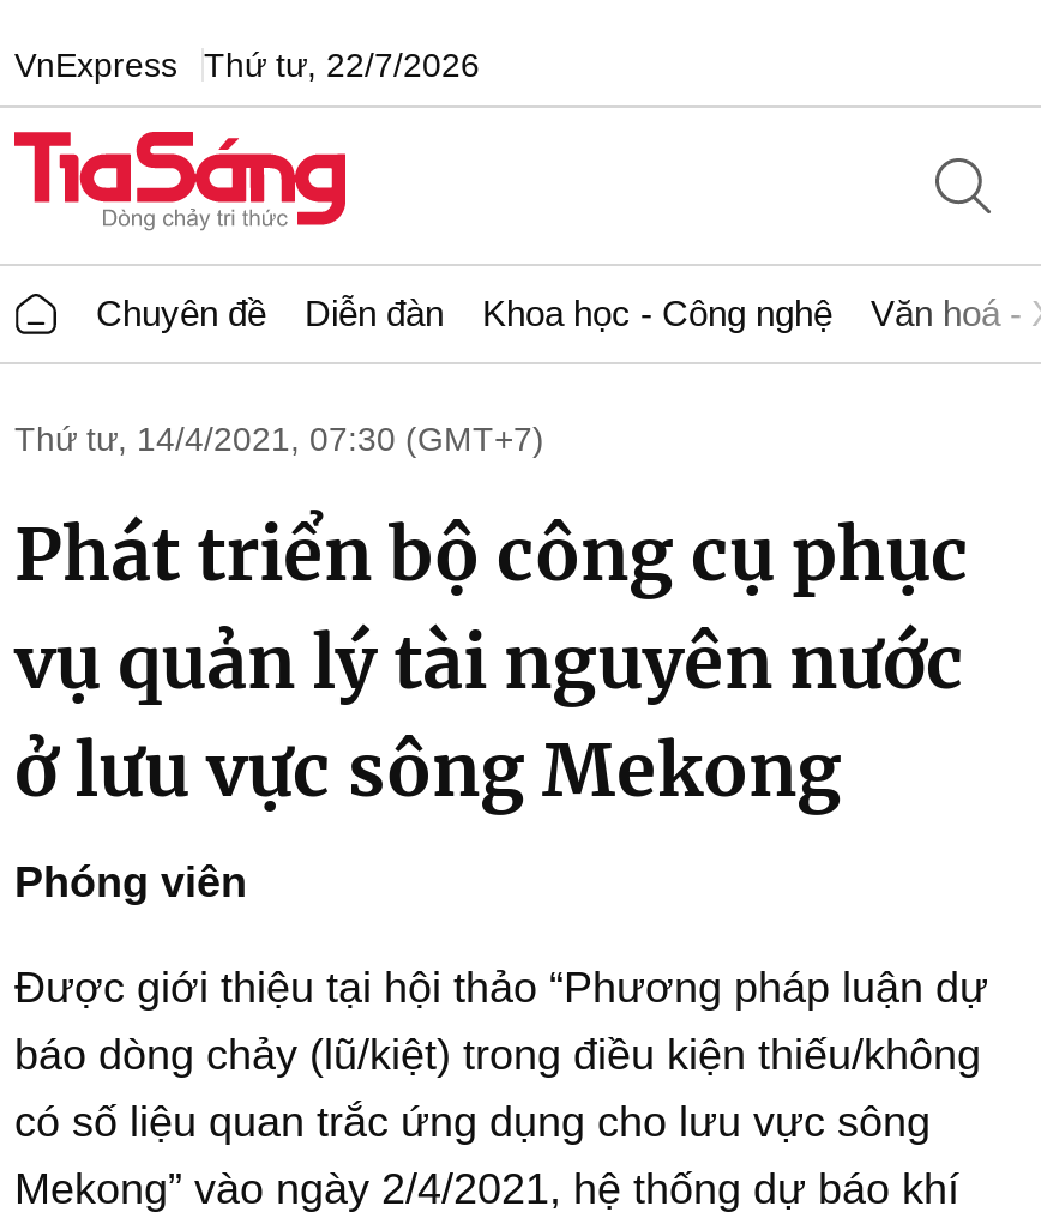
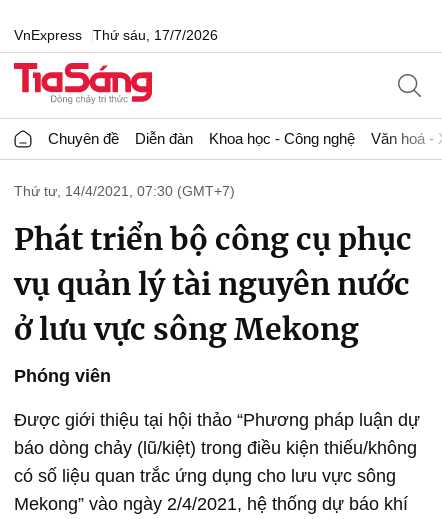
- VnExpress Thứ tư, 22/7/2026
+ VnExpress Thứ sáu, 17/7/2026
